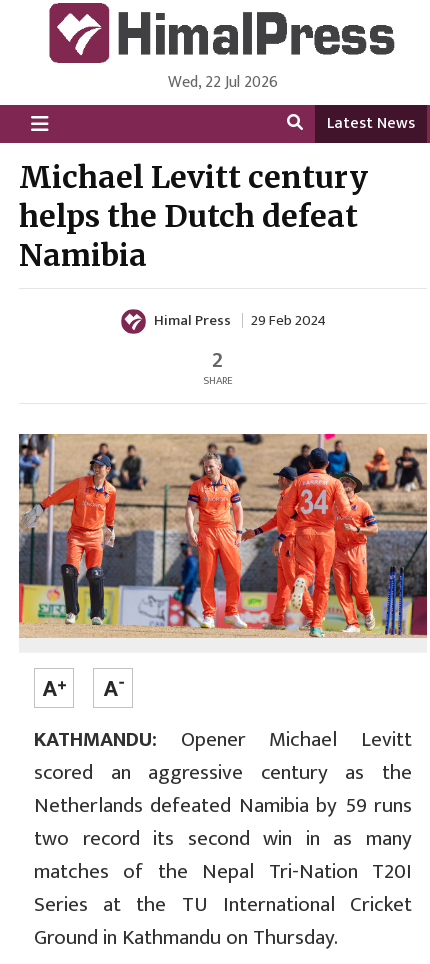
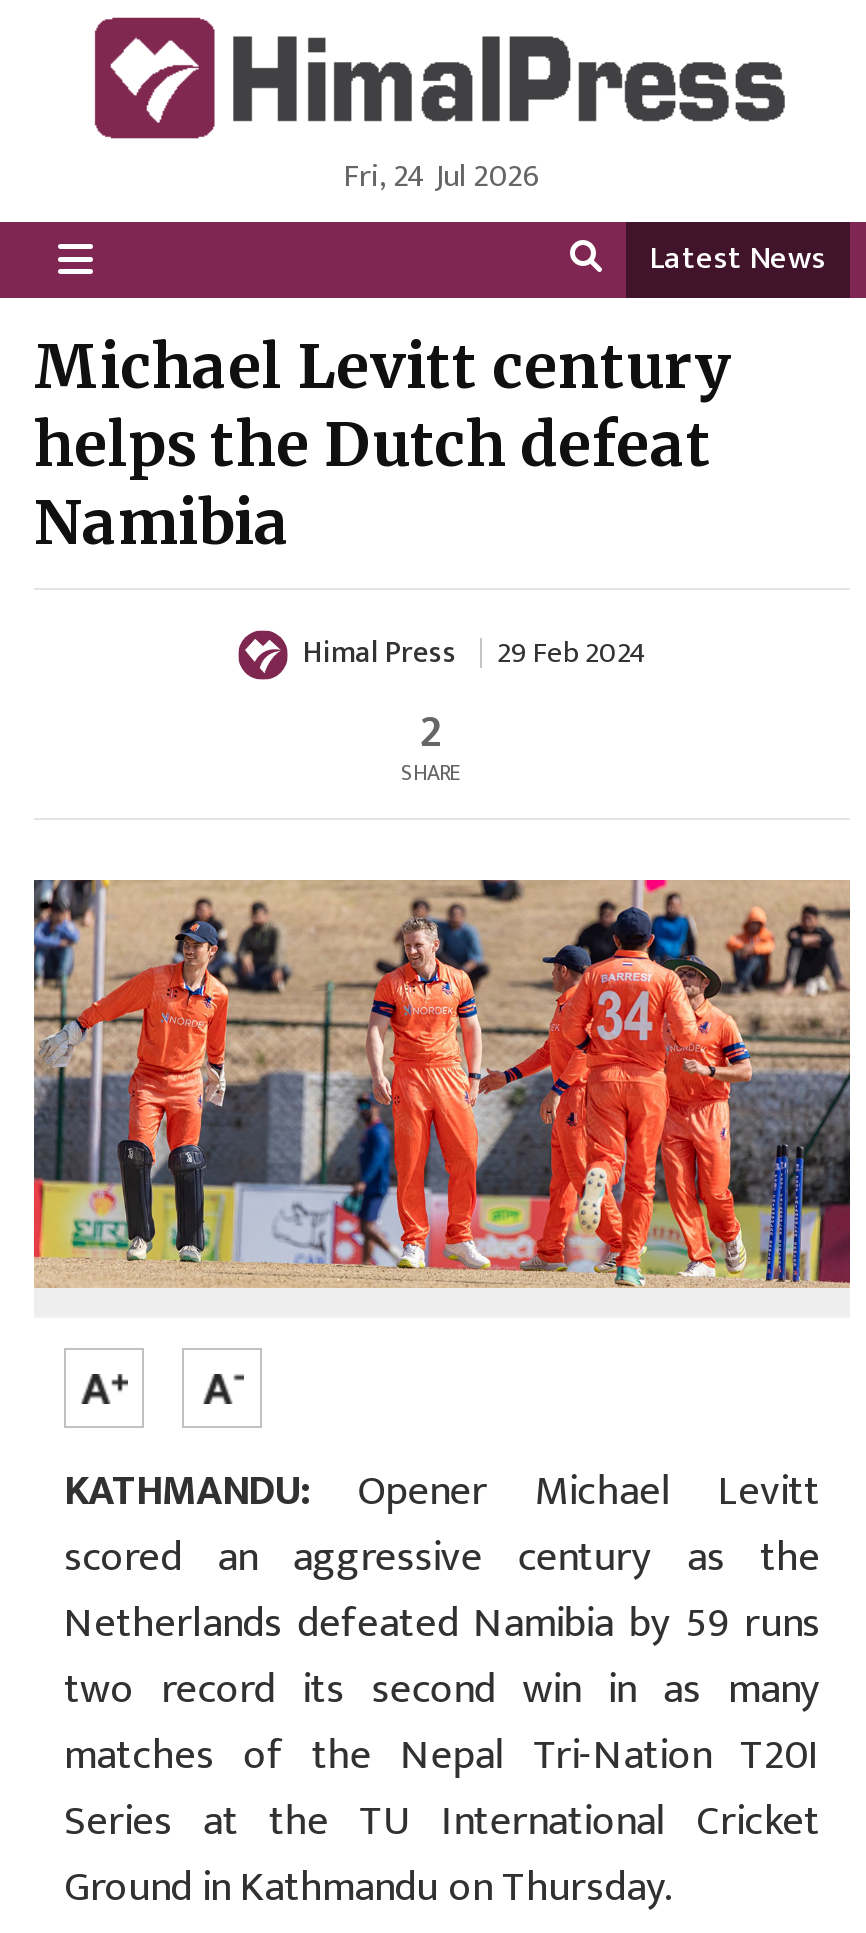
- Wed, 22 Jul 2026
+ Fri, 24 Jul 2026
